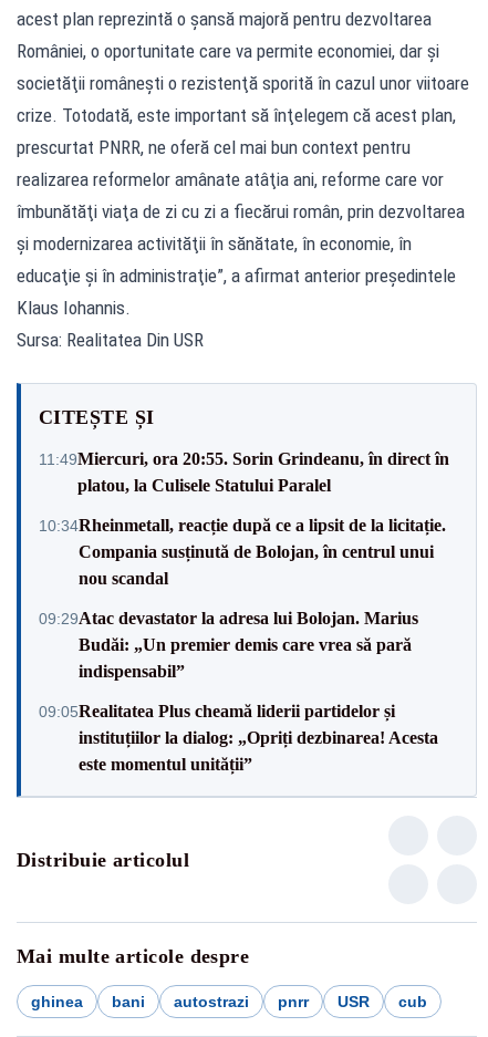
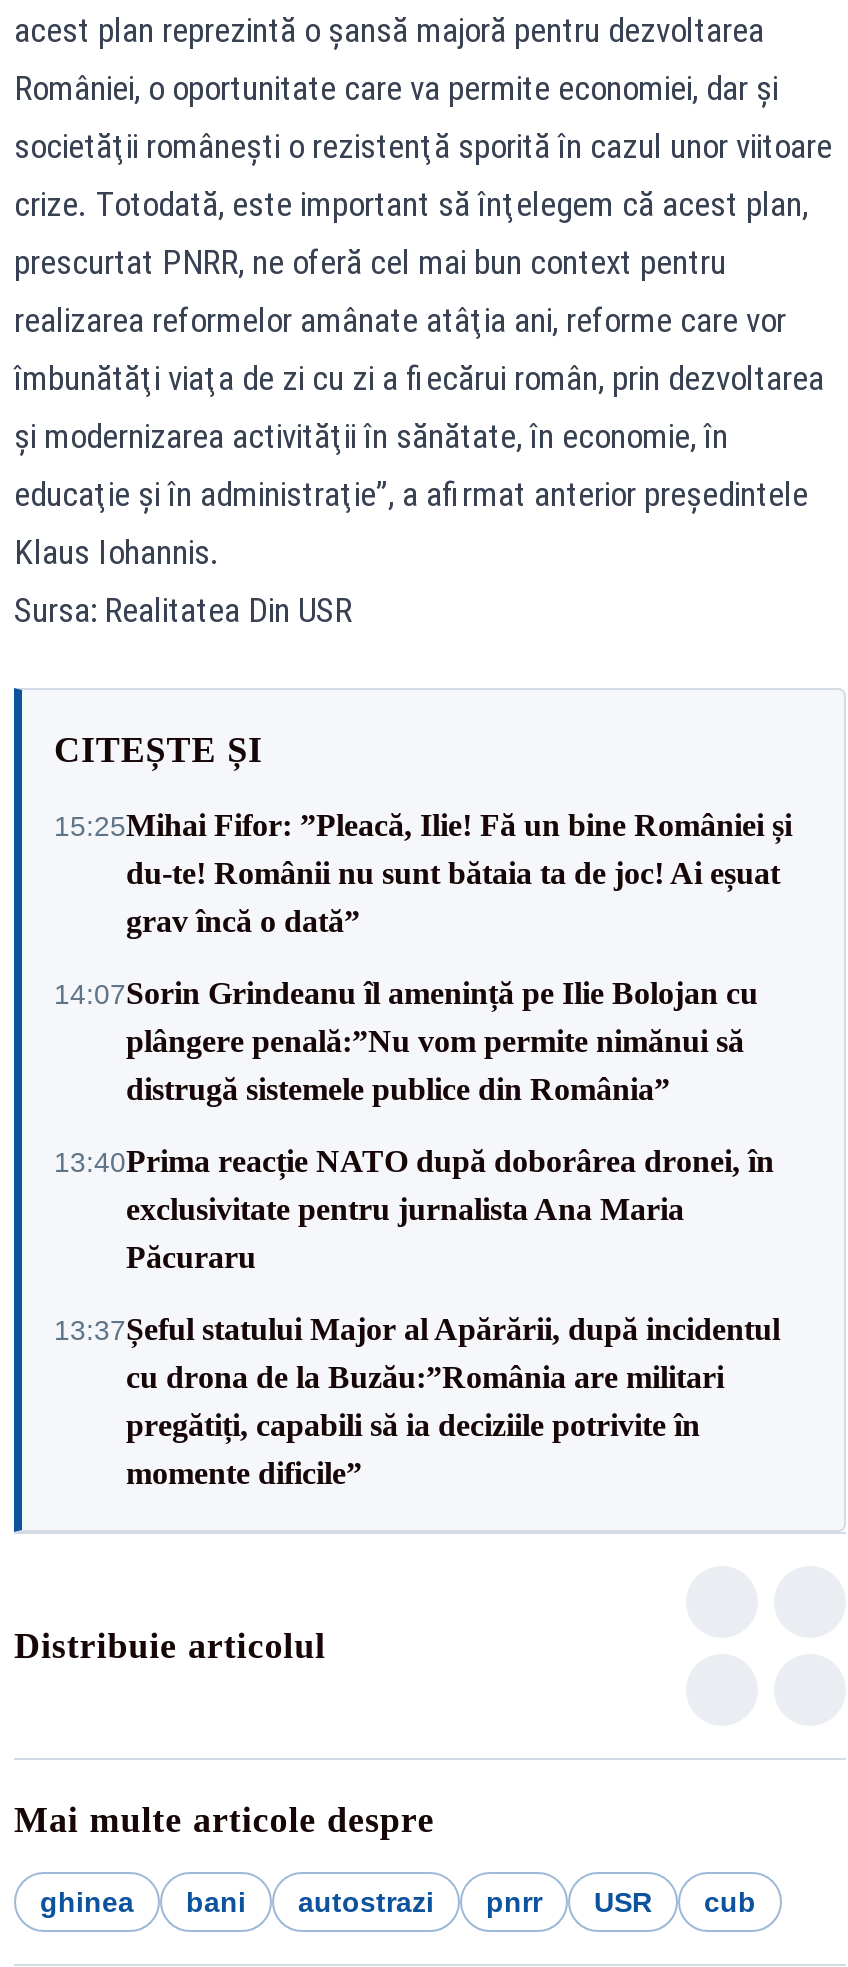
- 11:49Miercuri, ora 20:55. Sorin Grindeanu, în direct în
- platou, la Culisele Statului Paralel
+ 15:25Mihai Fifor: ”Pleacă, Ilie! Fă un bine României și
+ du-te! Românii nu sunt bătaia ta de joc! Ai eșuat
+ grav încă o dată”

- 10:34Rheinmetall, reacție după ce a lipsit de la licitație.
- Compania susținută de Bolojan, în centrul unui
- nou scandal
+ 14:07Sorin Grindeanu îl amenință pe Ilie Bolojan cu
+ plângere penală:”Nu vom permite nimănui să
+ distrugă sistemele publice din România”

- 09:29Atac devastator la adresa lui Bolojan. Marius
- Budăi: „Un premier demis care vrea să pară
- indispensabil”
+ 13:40Prima reacție NATO după doborârea dronei, în
+ exclusivitate pentru jurnalista Ana Maria
+ Păcuraru

- 09:05Realitatea Plus cheamă liderii partidelor și
- instituțiilor la dialog: „Opriți dezbinarea! Acesta
- este momentul unității”
+ 13:37Șeful statului Major al Apărării, după incidentul
+ cu drona de la Buzău:”România are militari
+ pregătiți, capabili să ia deciziile potrivite în
+ momente dificile”
